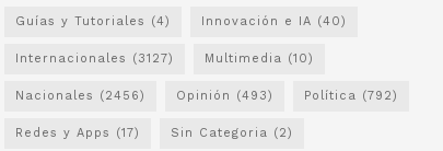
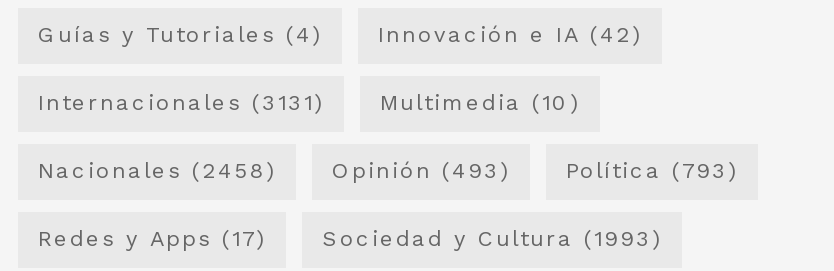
- Innovación e IA (40)
+ Innovación e IA (42)

- Internacionales (3127)
+ Internacionales (3131)

- Nacionales (2456)
+ Nacionales (2458)

- Política (792)
+ Política (793)

- Sin Categoria (2)
+ Sociedad y Cultura (1993)
